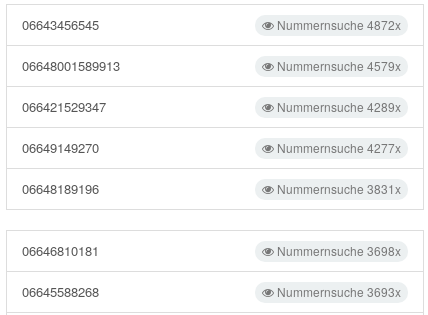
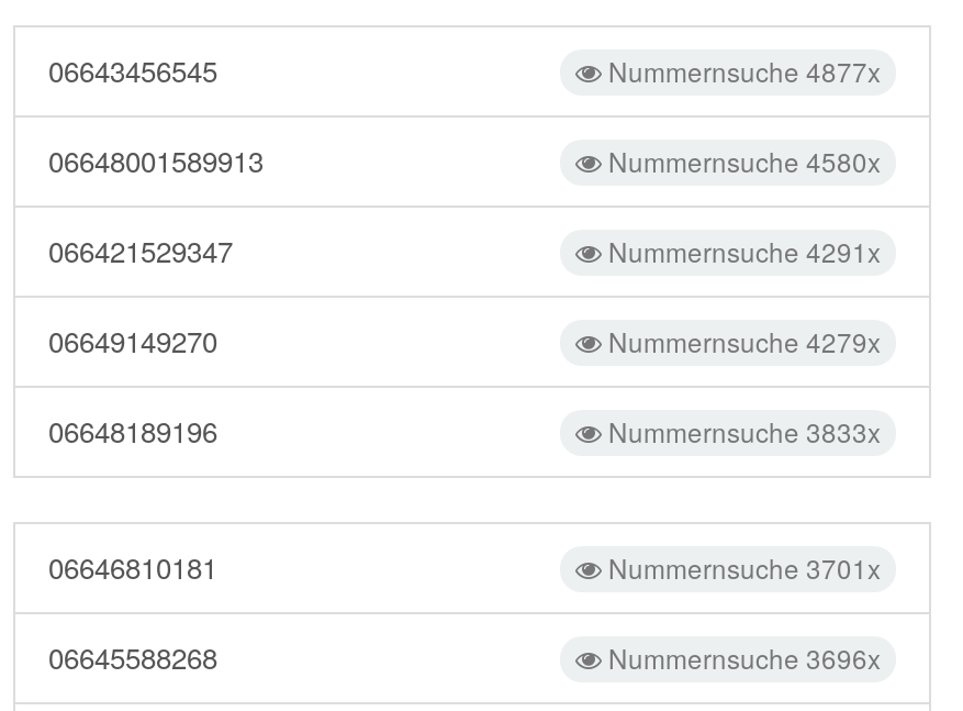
- Nummernsuche 4872x
+ Nummernsuche 4877x

- Nummernsuche 4579x
+ Nummernsuche 4580x

- Nummernsuche 4289x
+ Nummernsuche 4291x

- Nummernsuche 4277x
+ Nummernsuche 4279x

- Nummernsuche 3831x
+ Nummernsuche 3833x

- Nummernsuche 3698x
+ Nummernsuche 3701x

- Nummernsuche 3693x
+ Nummernsuche 3696x
